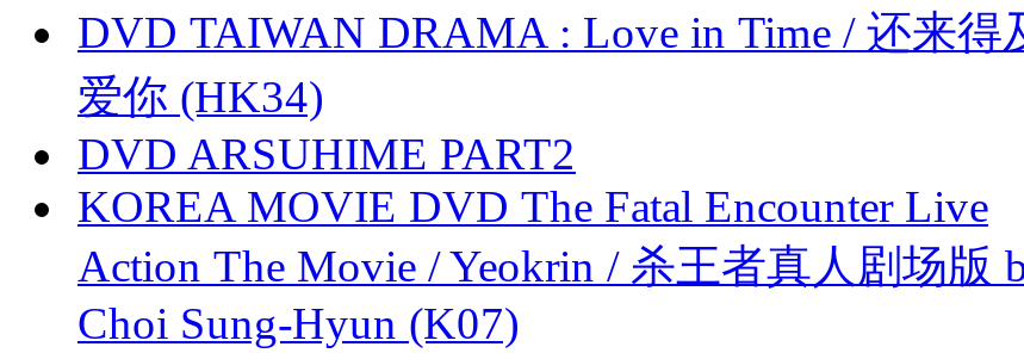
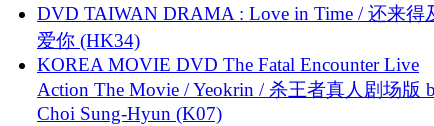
- DVD ARSUHIME PART2
